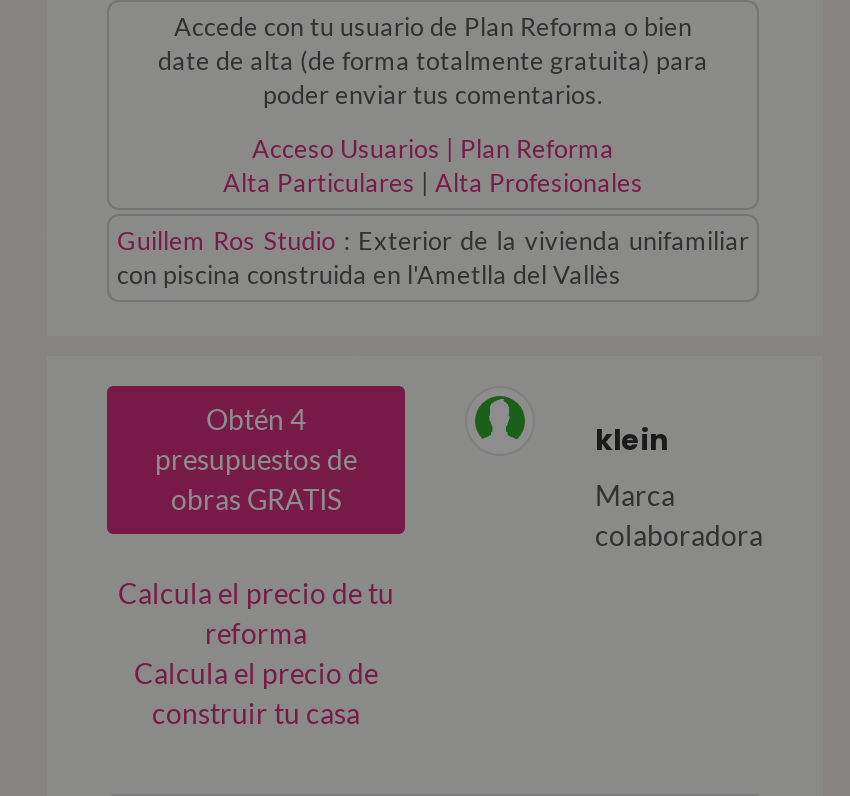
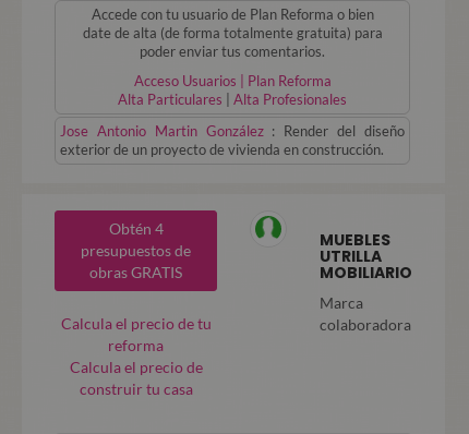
- Guillem Ros Studio: Exterior de la vivienda unifamiliar
- con piscina construida en l'Ametlla del Vallès
+ Jose Antonio Martin González: Render del diseño
+ exterior de un proyecto de vivienda en construcción.

- klein
+ MUEBLES
+ UTRILLA
+ MOBILIARIO

moved down: Marca | colaboradora
